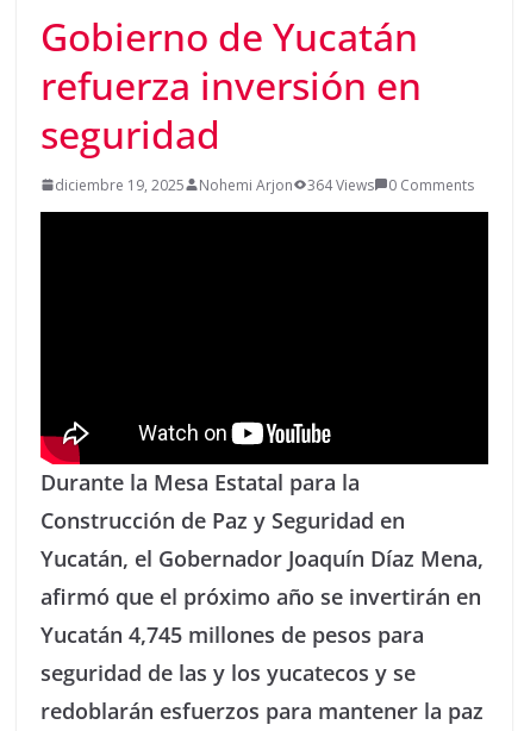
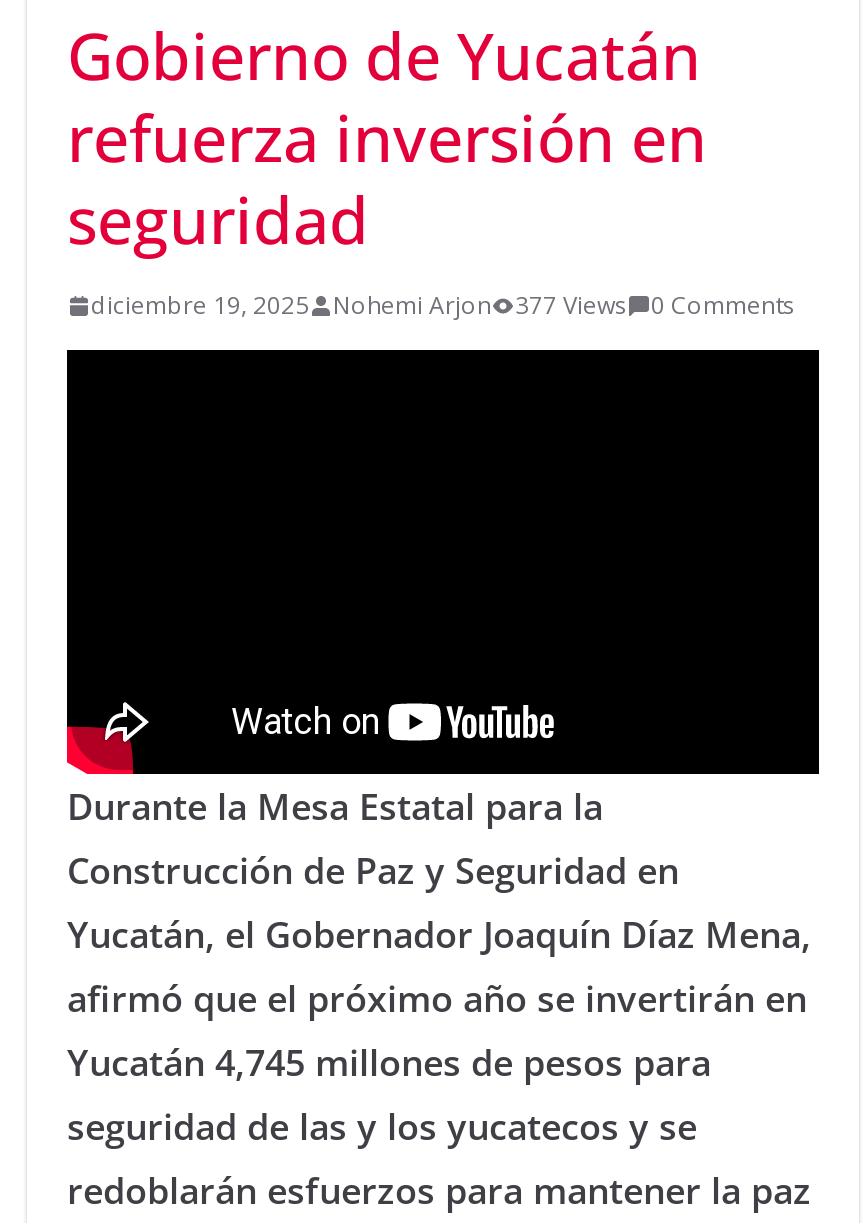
- diciembre 19, 2025 Nohemi Arjon 364 Views 0 Comments
+ diciembre 19, 2025 Nohemi Arjon 377 Views 0 Comments
